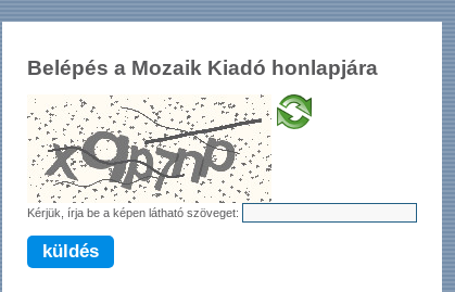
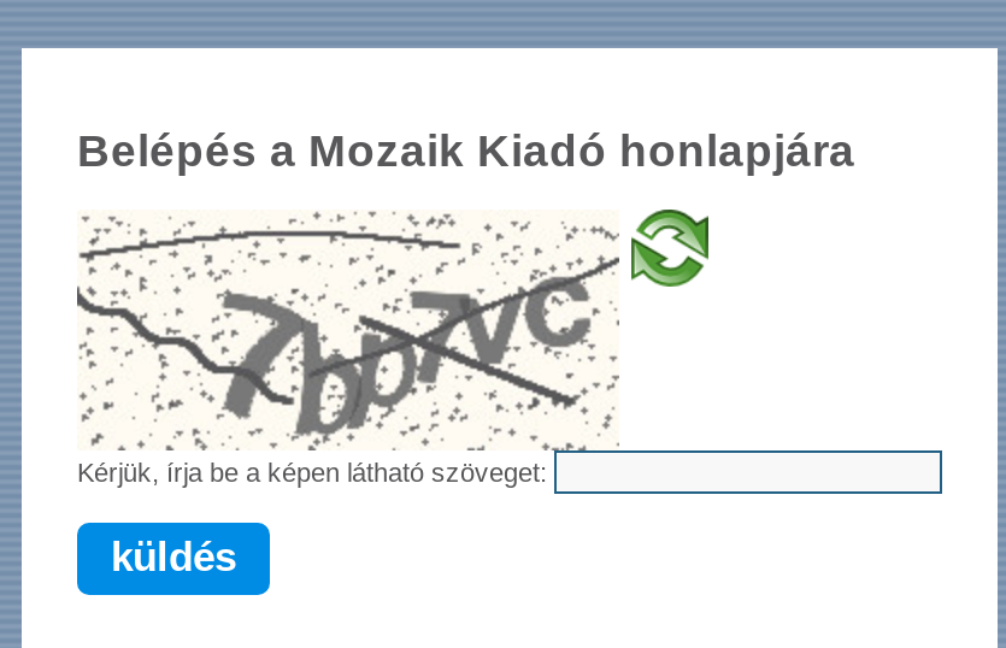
- [image]
+ [image]
